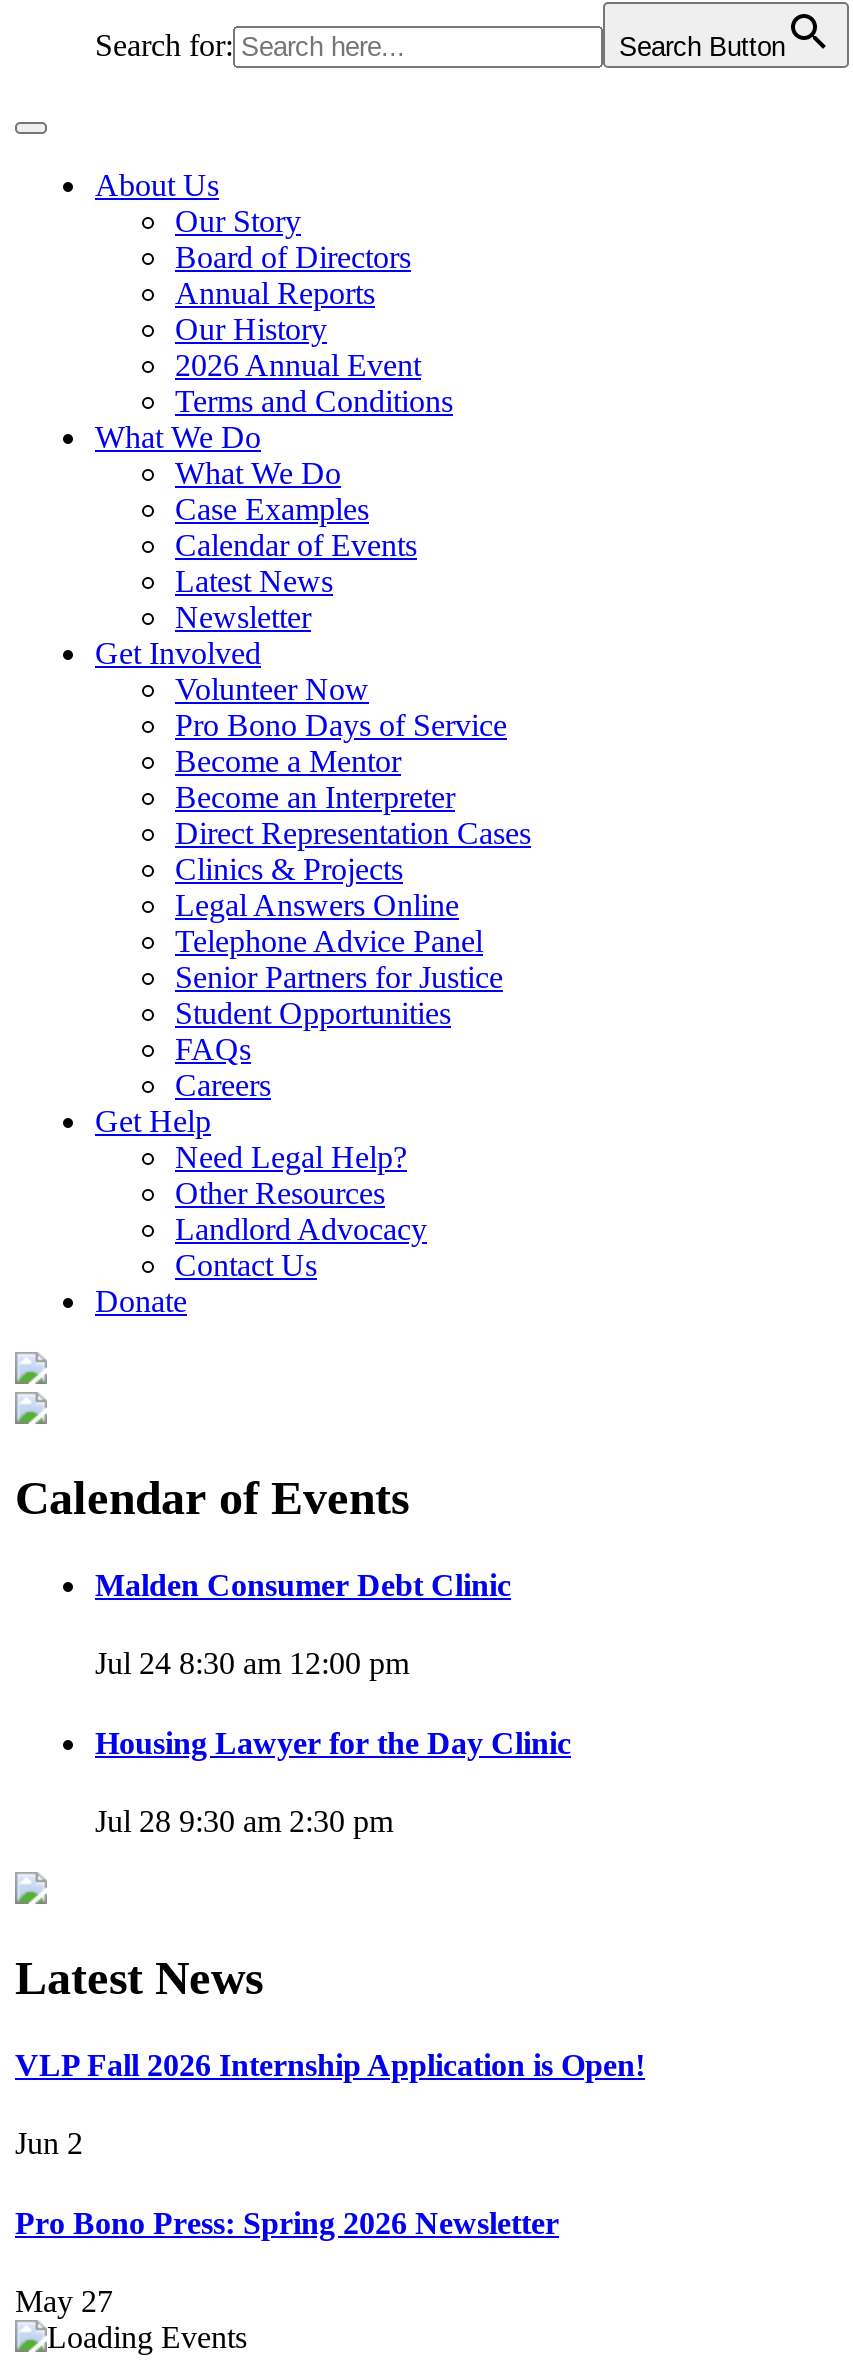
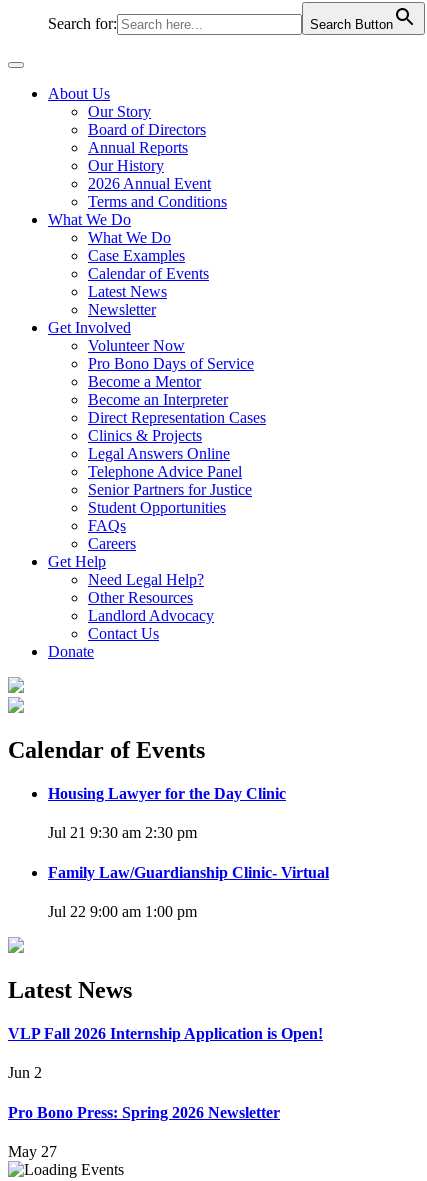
- Malden Consumer Debt Clinic
- Jul 24 8:30 am 12:00 pm

moved up: Housing Lawyer for the Day Clinic

- Jul 28 9:30 am 2:30 pm
+ Jul 21 9:30 am 2:30 pm
+ Family Law/Guardianship Clinic- Virtual
+ Jul 22 9:00 am 1:00 pm
